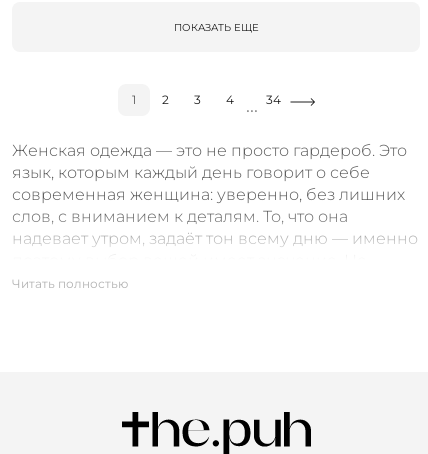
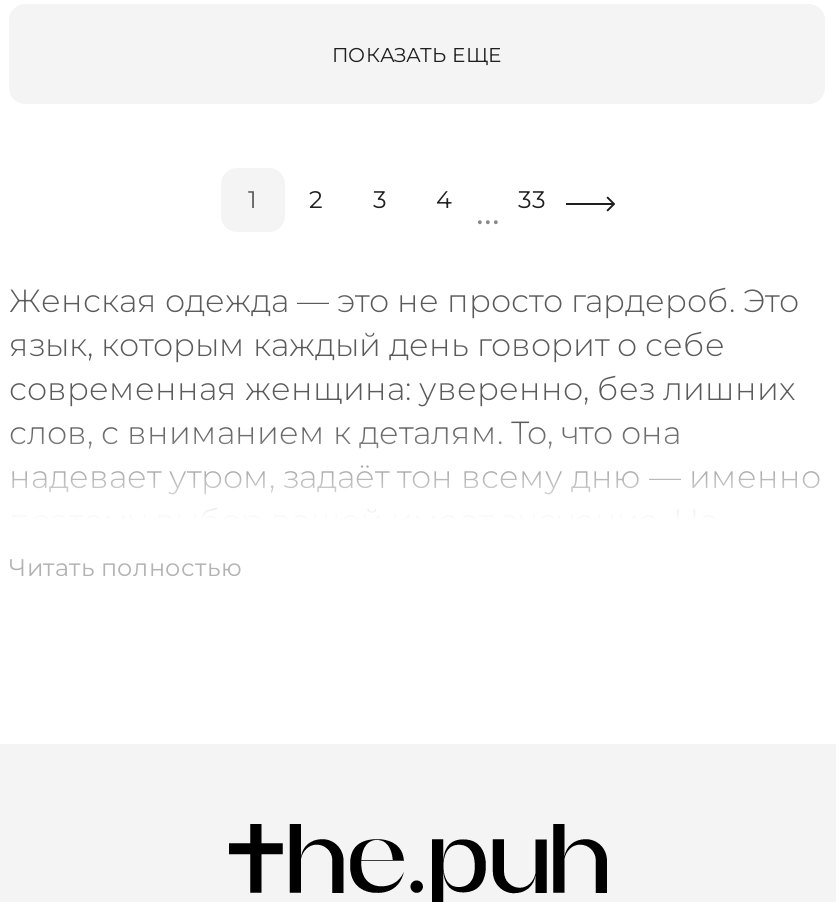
- 1 2 3 4 ... 34
+ 1 2 3 4 ... 33
